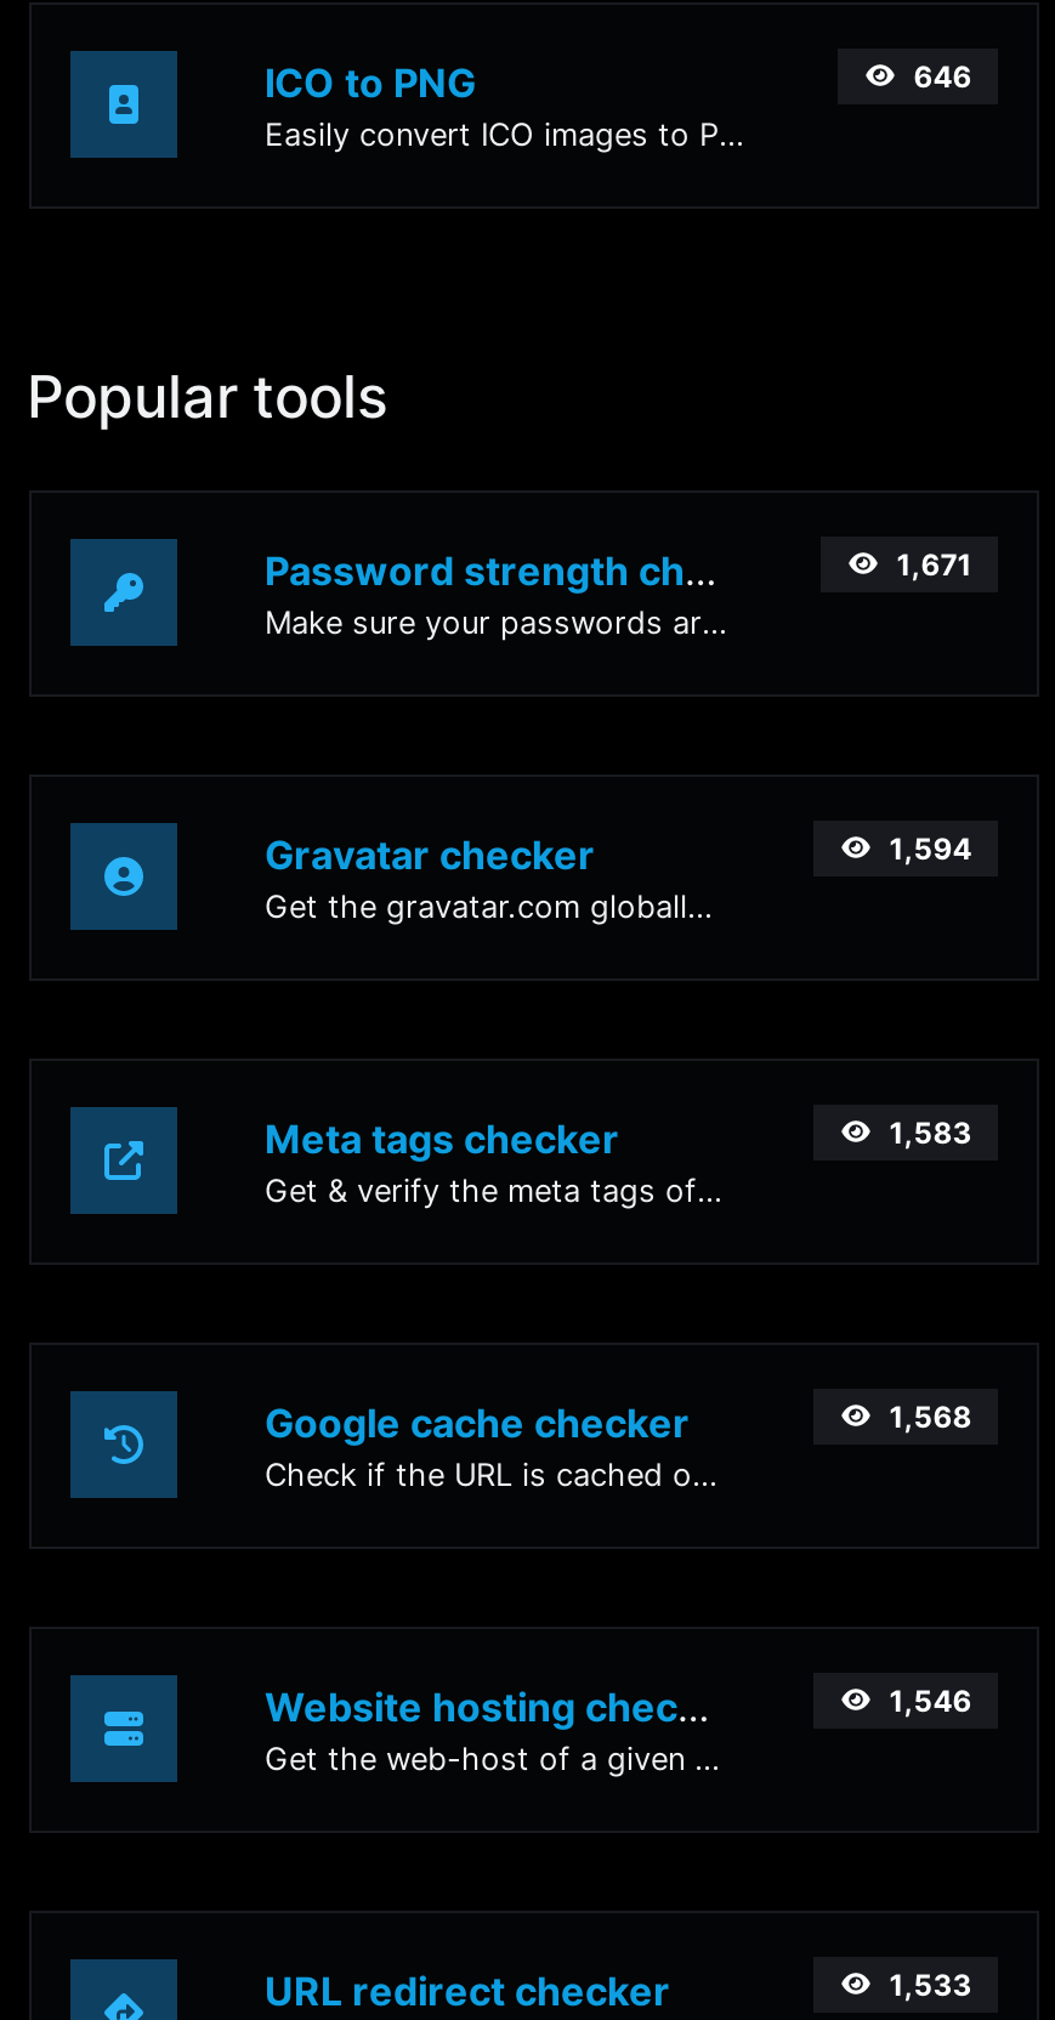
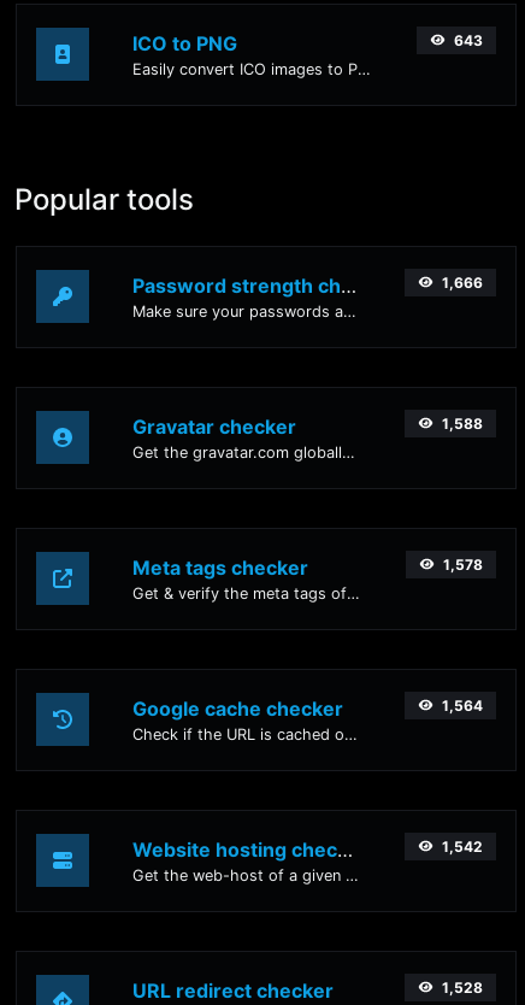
- 646
+ 643

- 1,671
+ 1,666

- 1,594
+ 1,588

- 1,583
+ 1,578

- 1,568
+ 1,564

- 1,546
+ 1,542

- 1,533
+ 1,528
